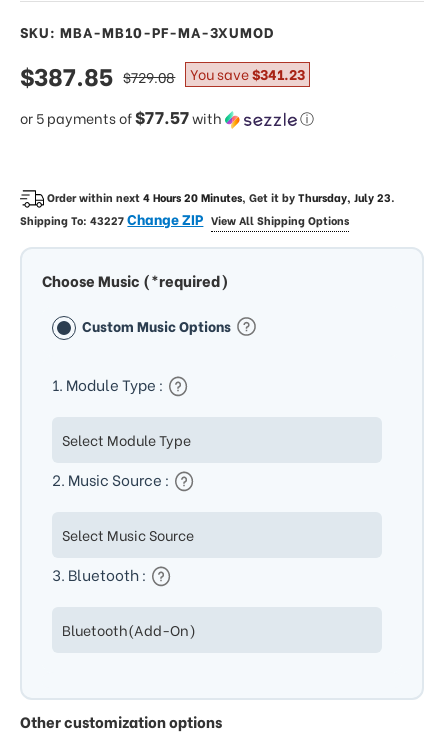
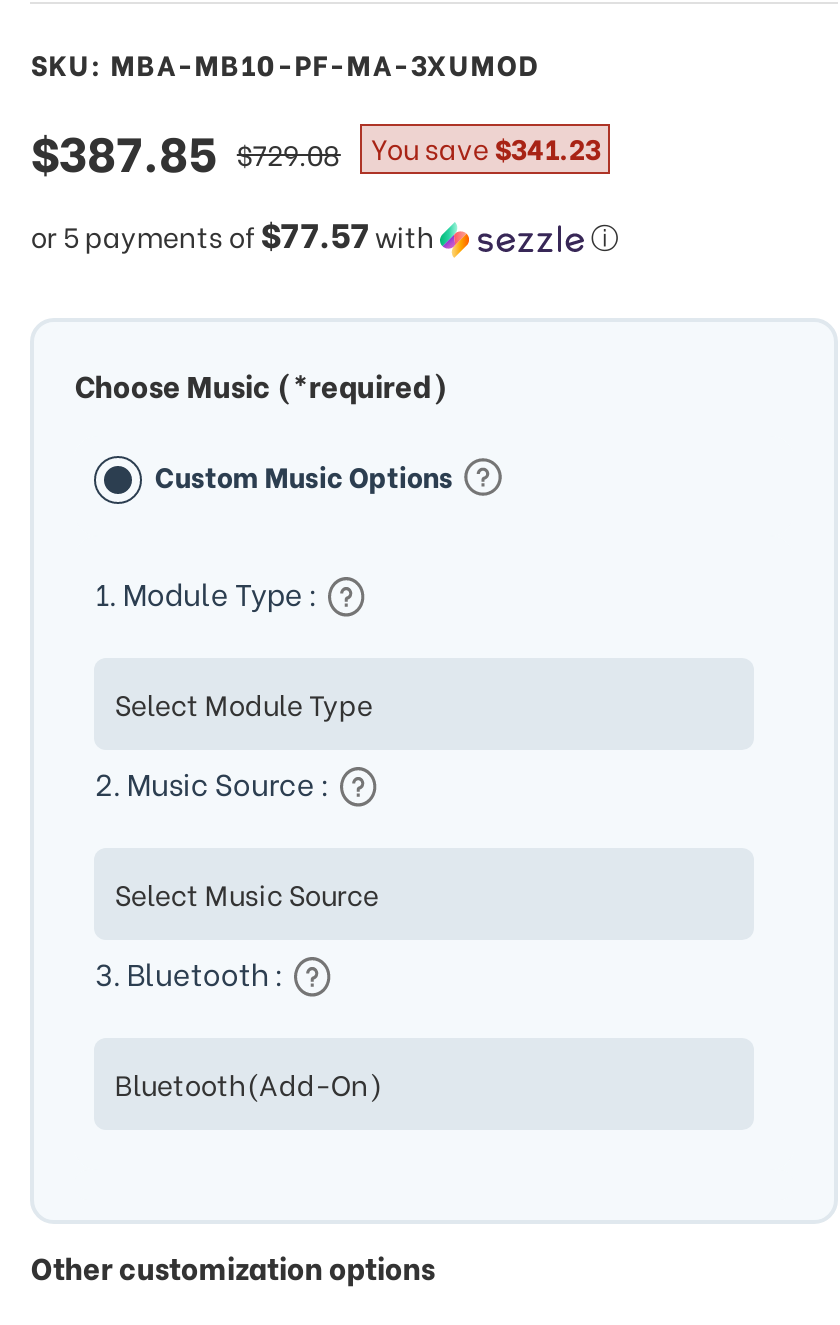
- Order within next 4 Hours 20 Minutes, Get it by Thursday, July 23.
- Shipping To: 43227 Change ZIP View All Shipping Options
